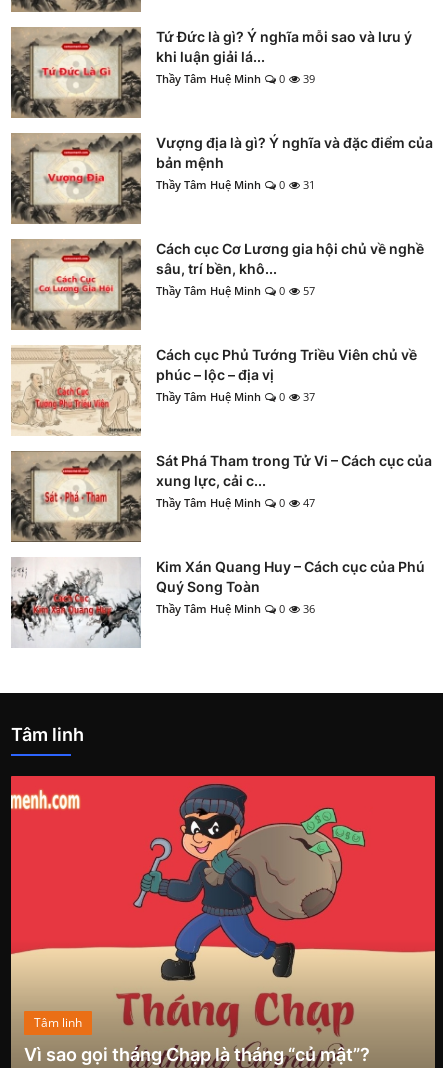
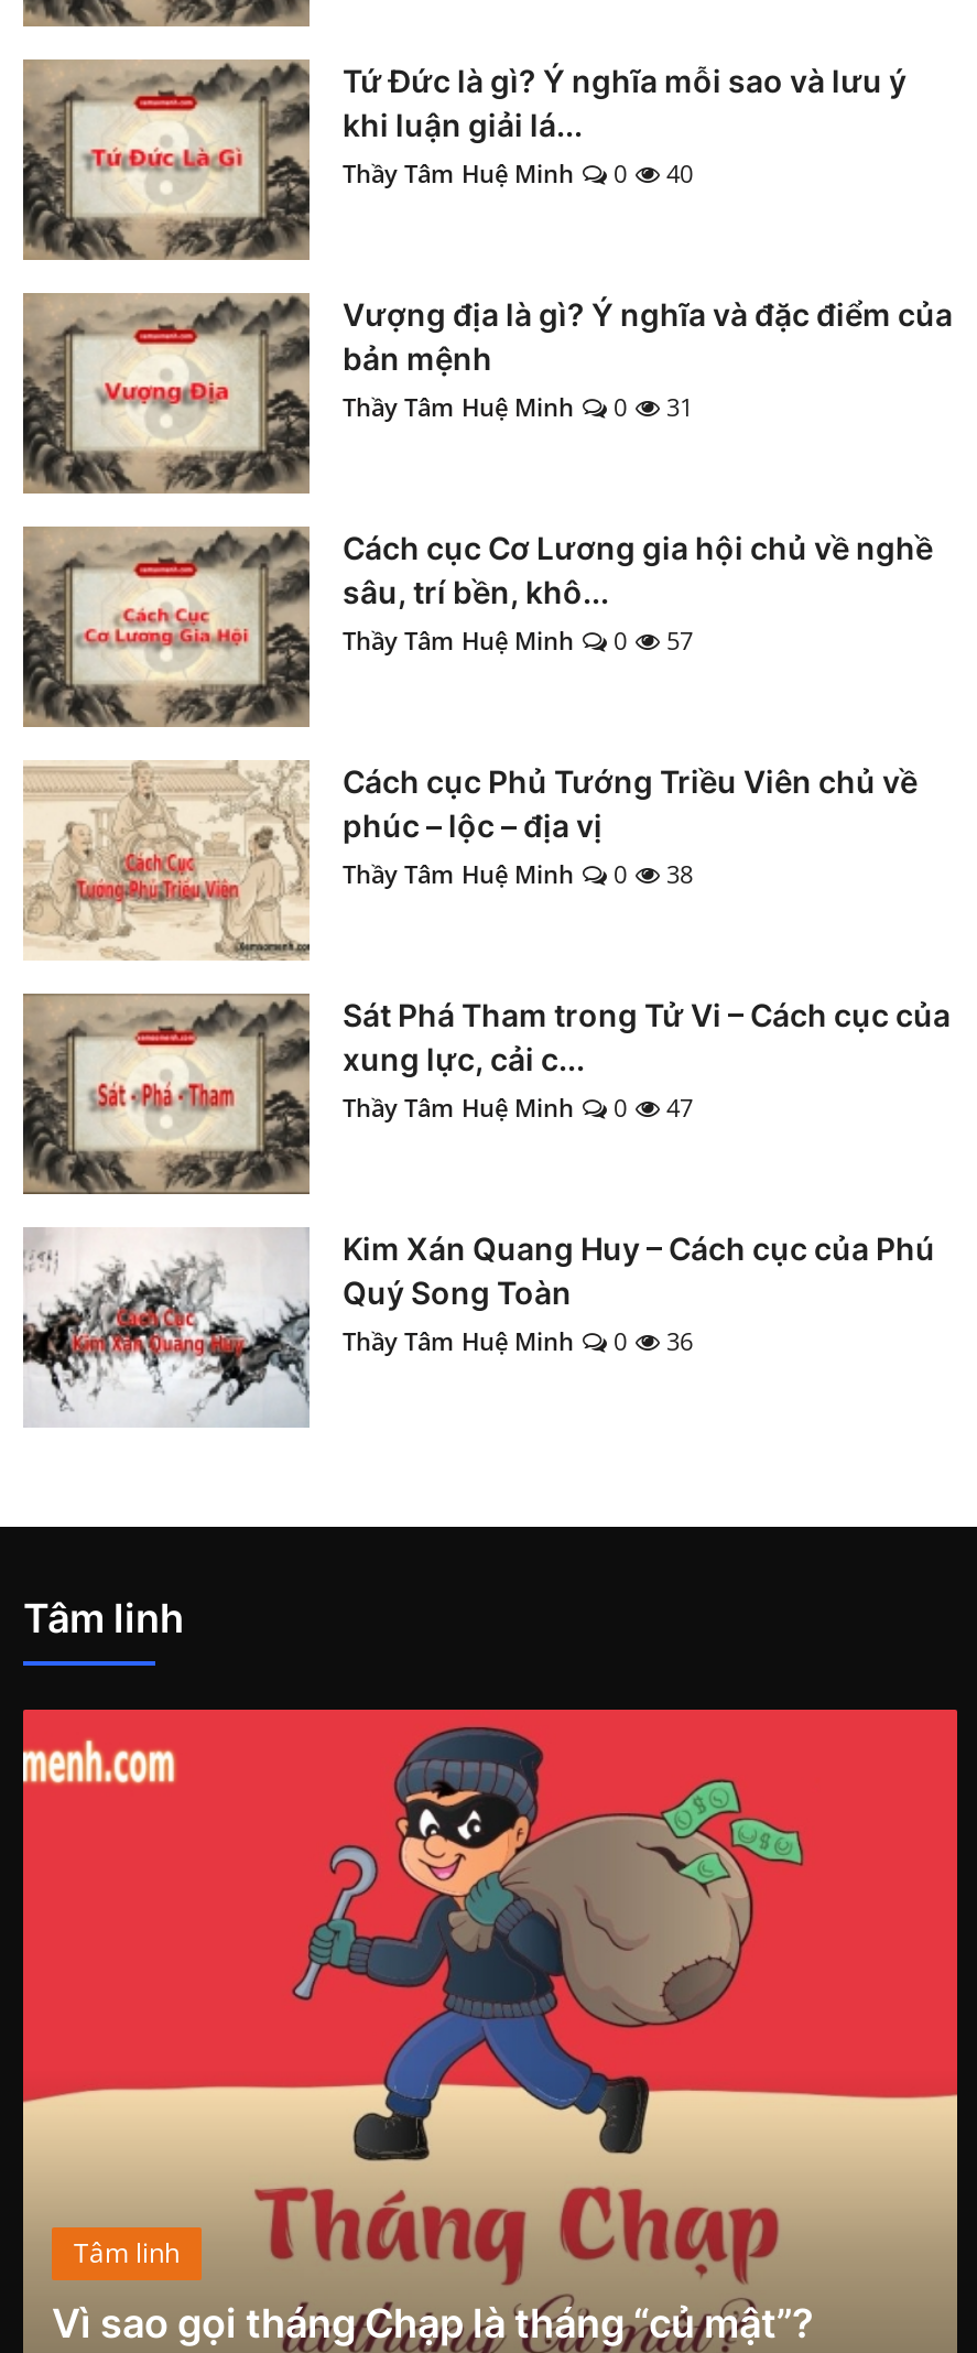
- Thầy Tâm Huệ Minh 0 39
+ Thầy Tâm Huệ Minh 0 40

- Thầy Tâm Huệ Minh 0 37
+ Thầy Tâm Huệ Minh 0 38
